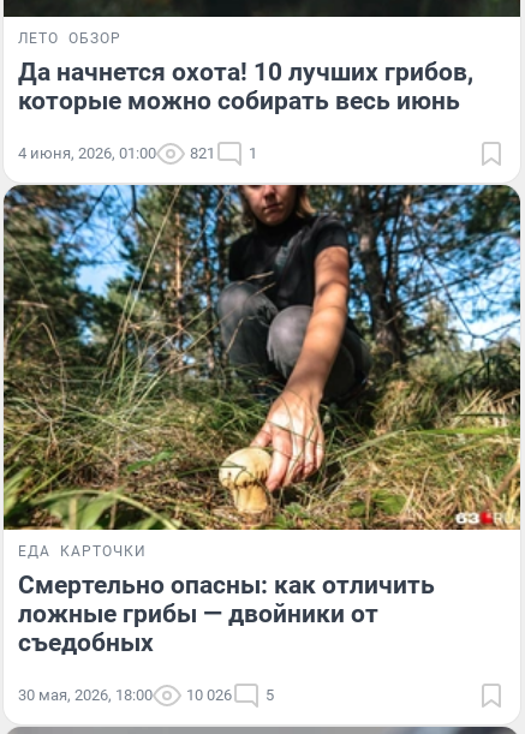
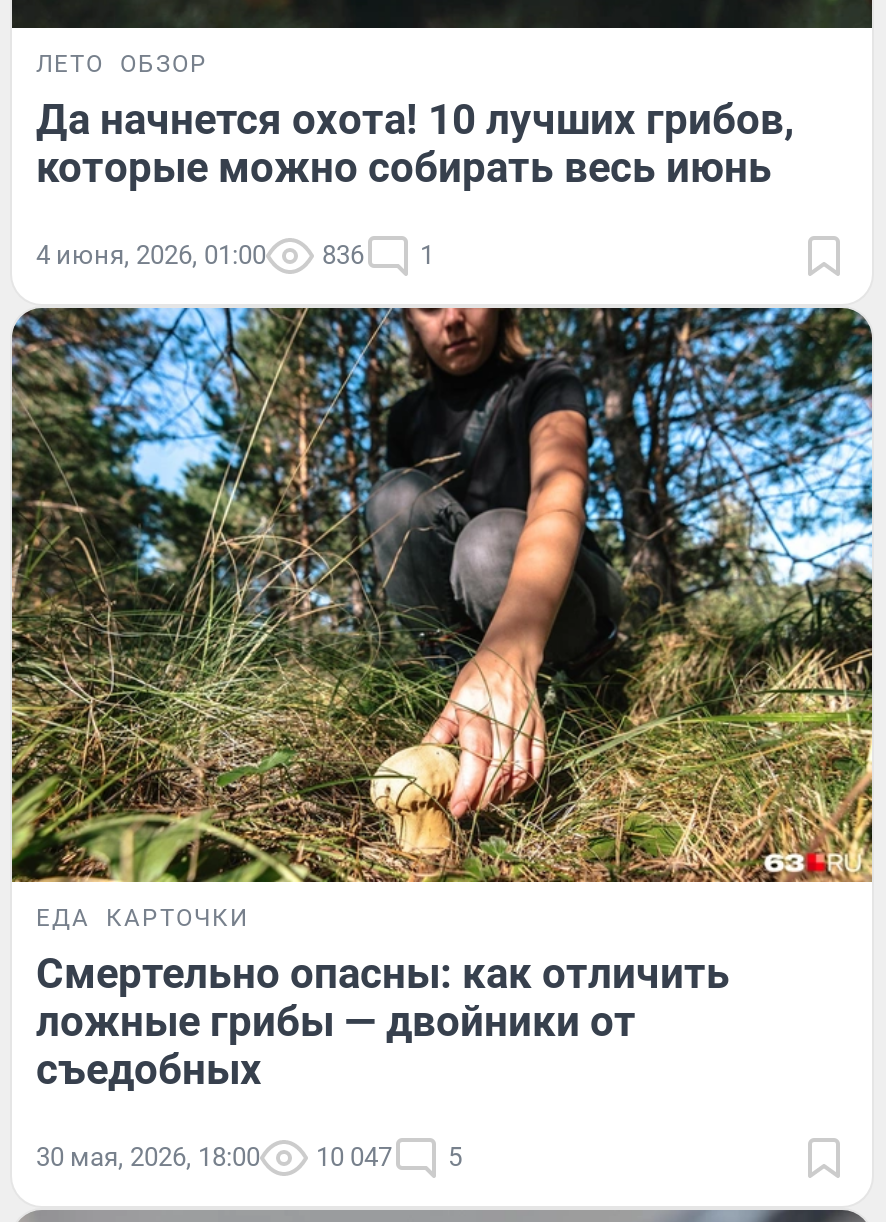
- 4 июня, 2026, 01:00 821 1
+ 4 июня, 2026, 01:00 836 1

- 30 мая, 2026, 18:00 10 026 5
+ 30 мая, 2026, 18:00 10 047 5
